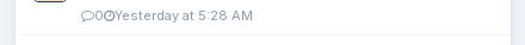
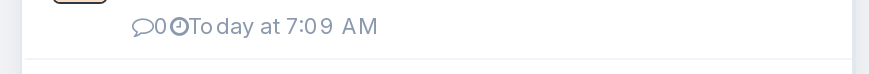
- Yesterday at 5:28 AM
+ Today at 7:09 AM
